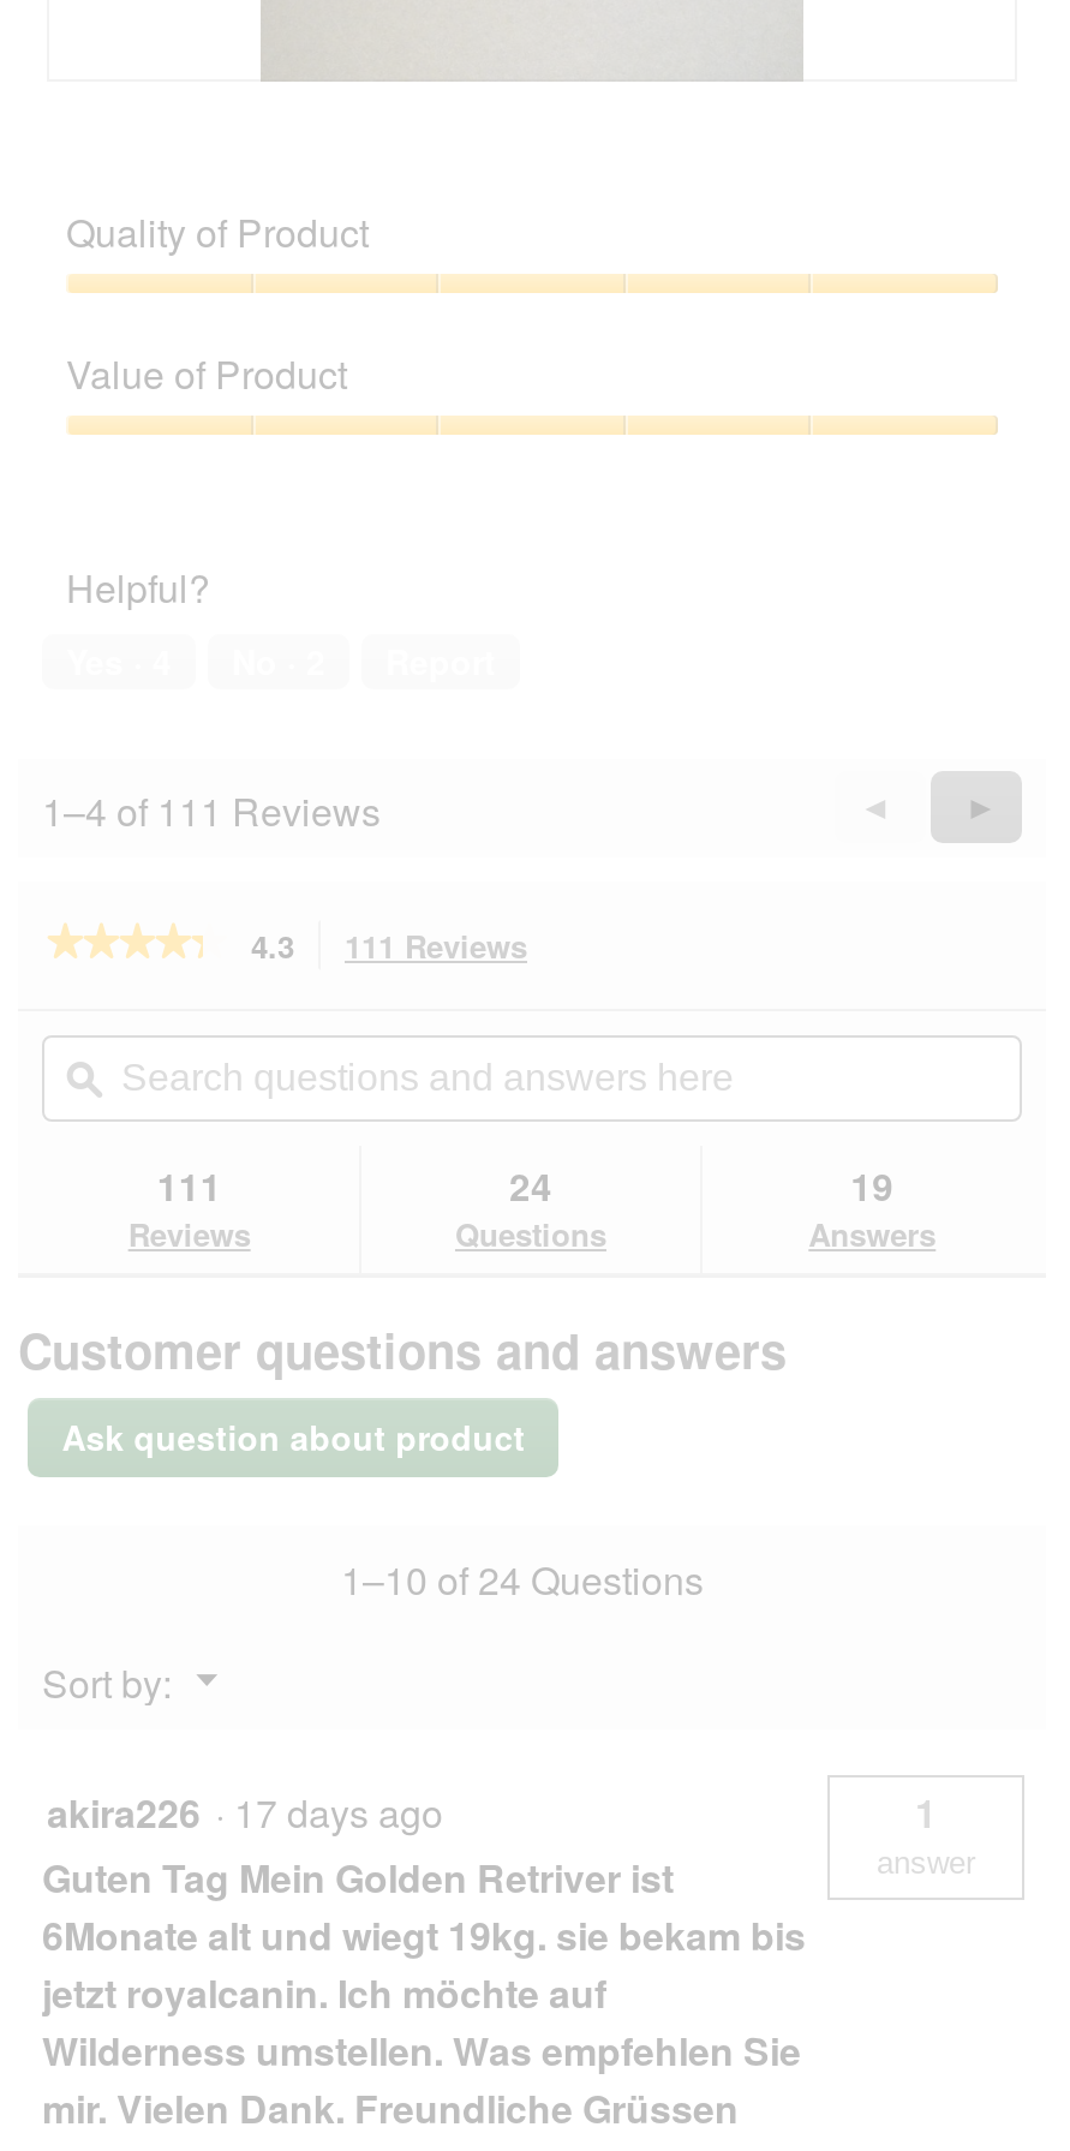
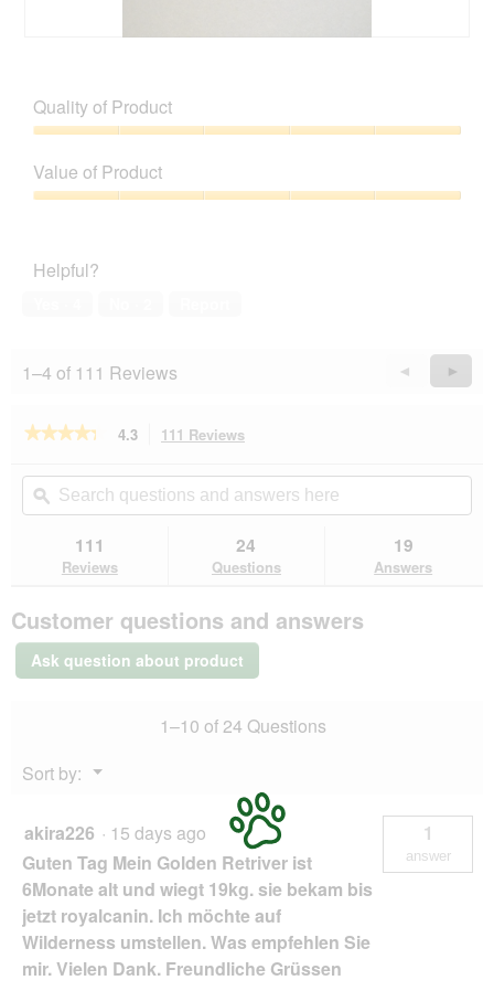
+ [image]

- akira226 · 17 days ago
+ akira226 · 15 days ago
